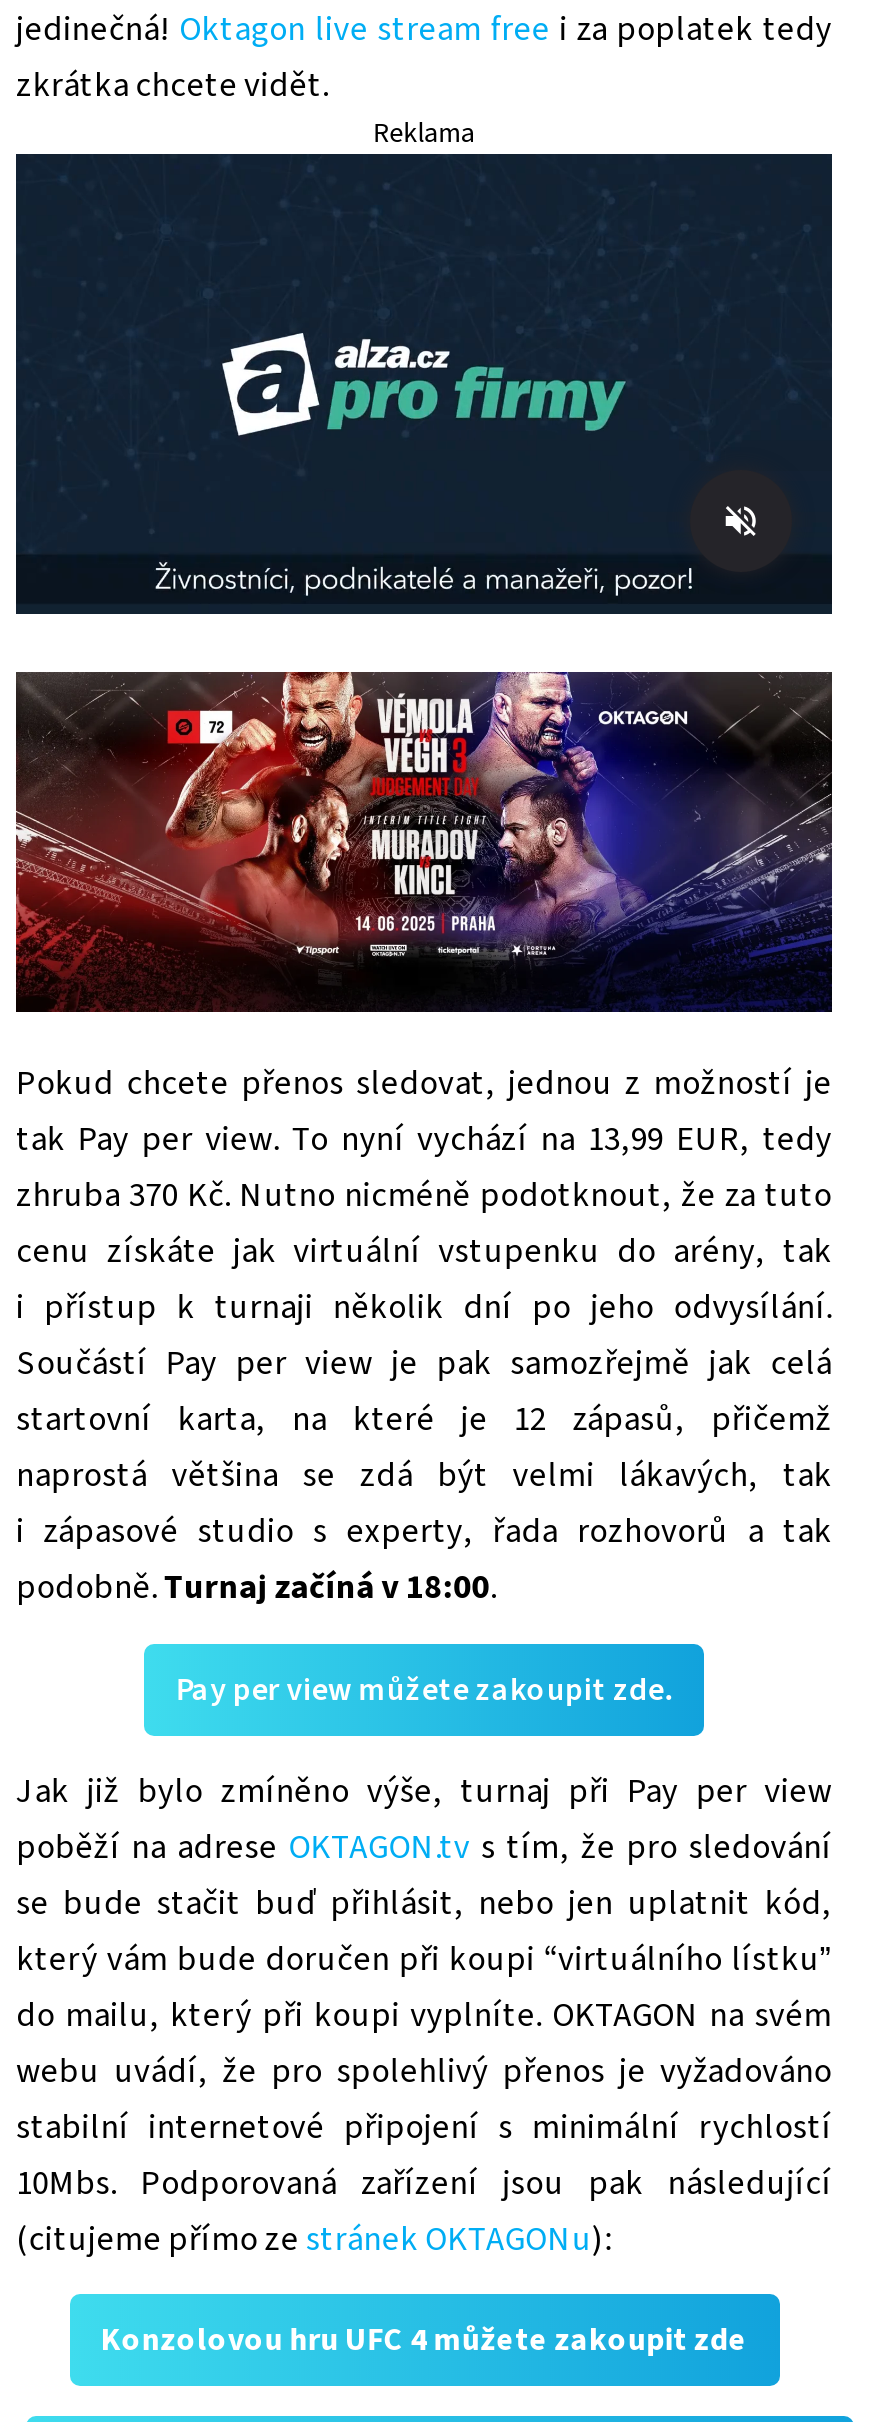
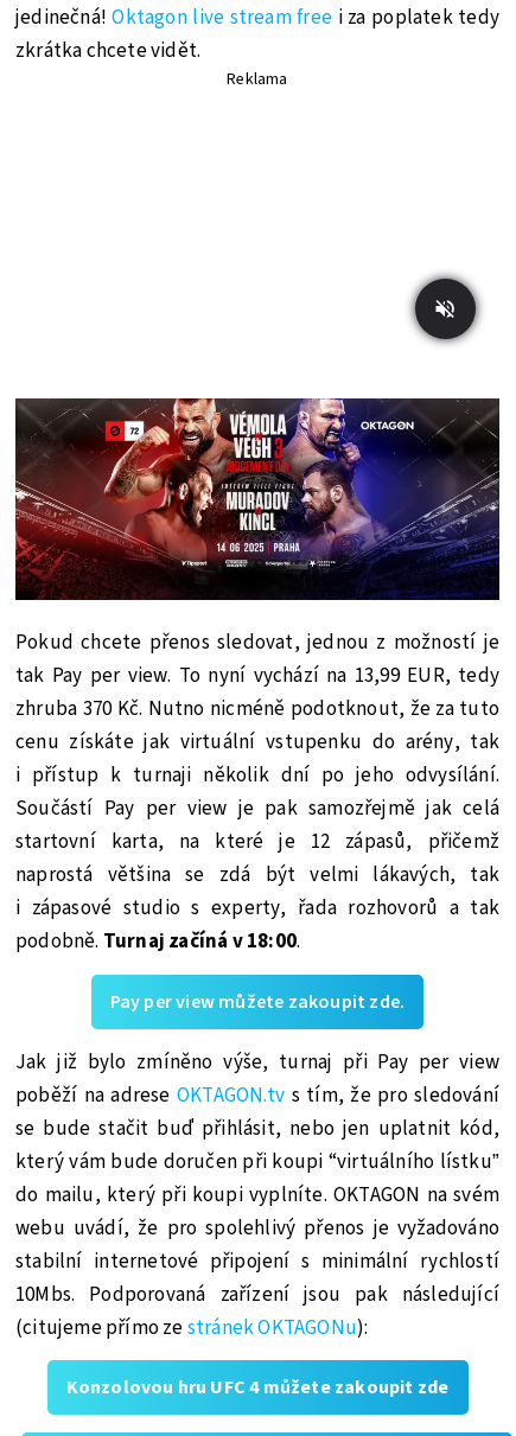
- [image]
